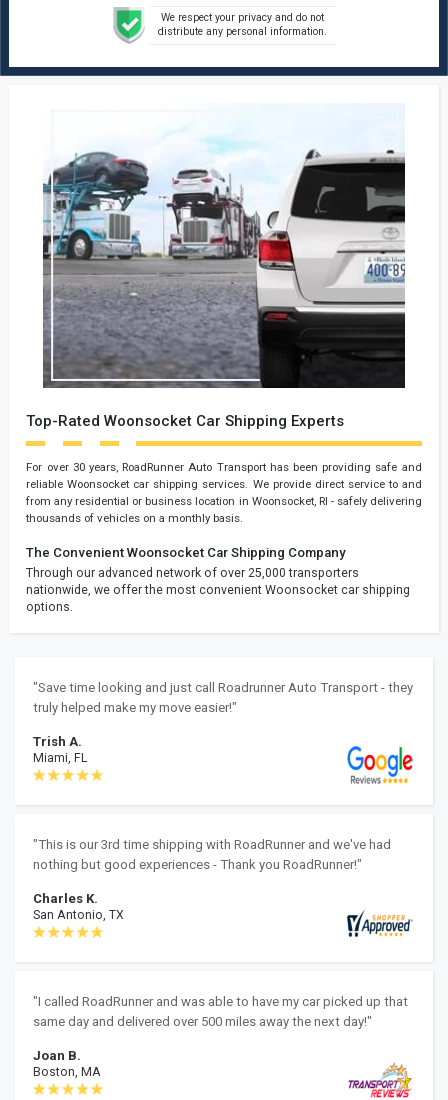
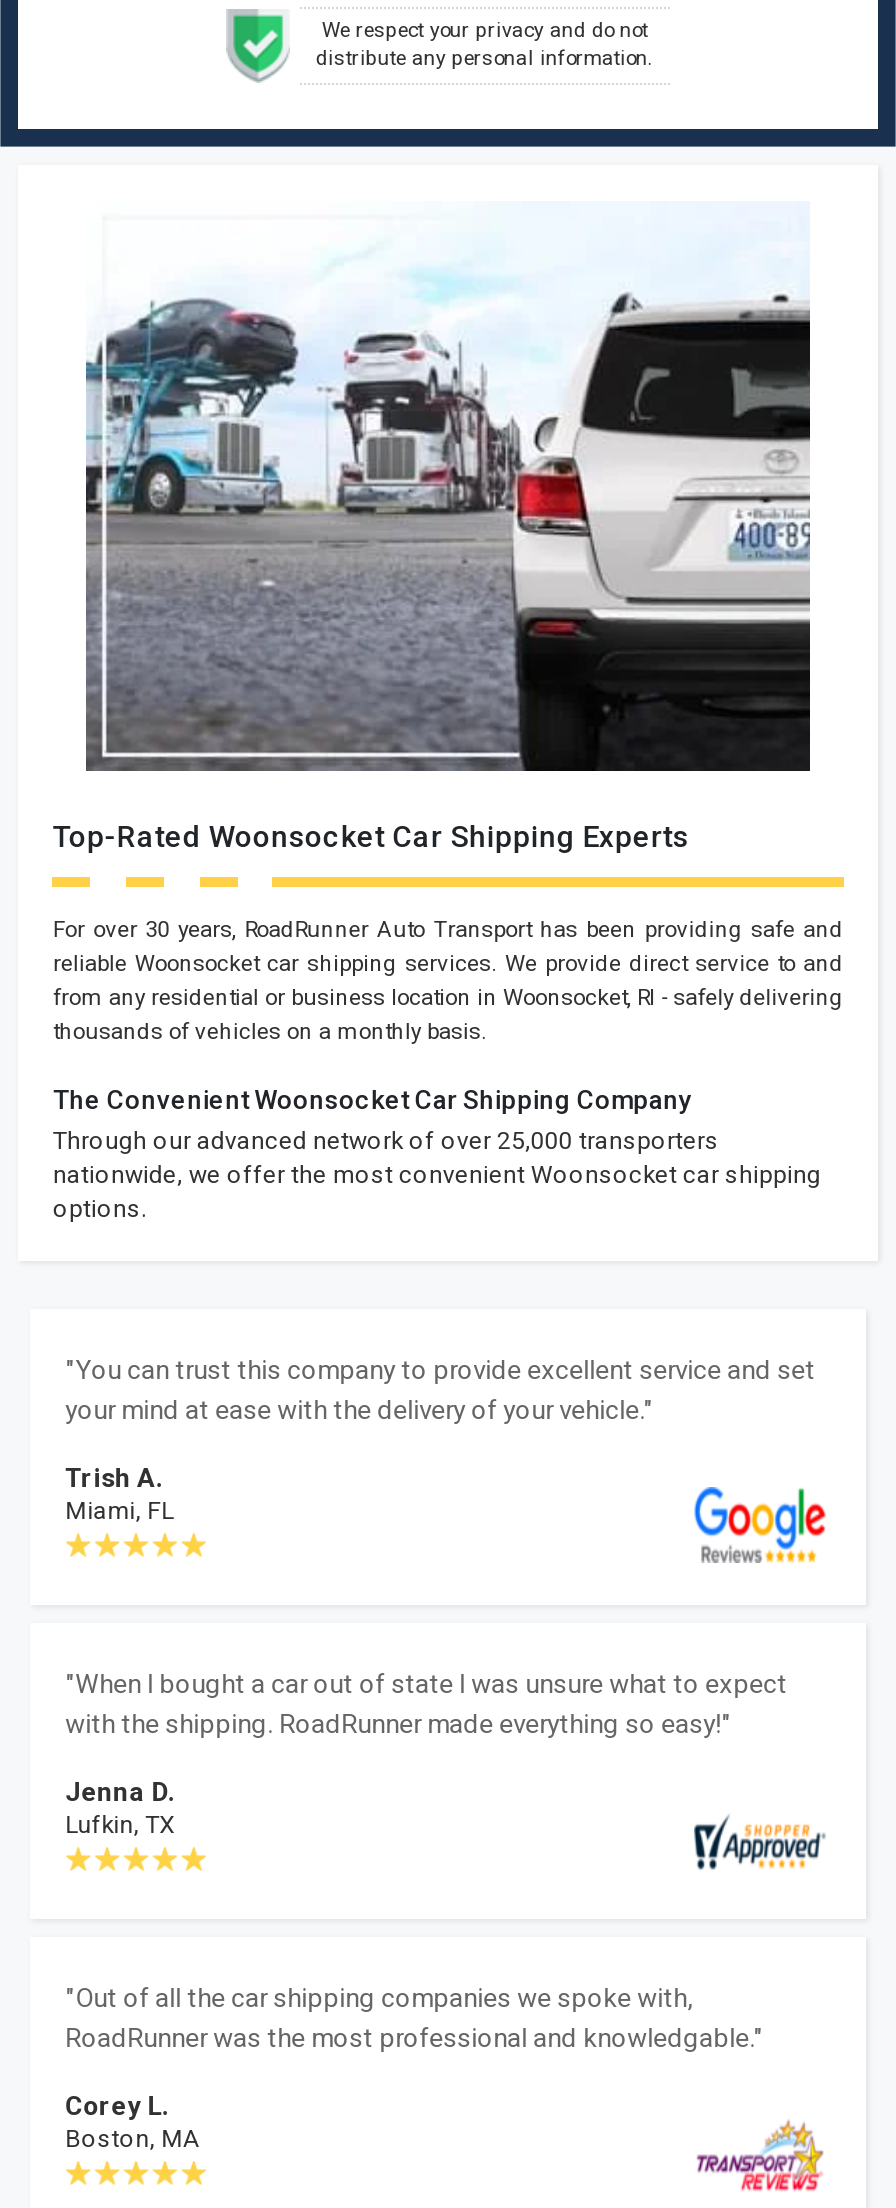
- "Save time looking and just call Roadrunner Auto Transport - they
- truly helped make my move easier!"
+ "You can trust this company to provide excellent service and set
+ your mind at ease with the delivery of your vehicle."

- "This is our 3rd time shipping with RoadRunner and we've had
- nothing but good experiences - Thank you RoadRunner!"
+ "When I bought a car out of state I was unsure what to expect
+ with the shipping. RoadRunner made everything so easy!"

- Charles K.
- San Antonio, TX
+ Jenna D.
+ Lufkin, TX

- "I called RoadRunner and was able to have my car picked up that
- same day and delivered over 500 miles away the next day!"
+ "Out of all the car shipping companies we spoke with,
+ RoadRunner was the most professional and knowledgable."

- Joan B.
+ Corey L.
